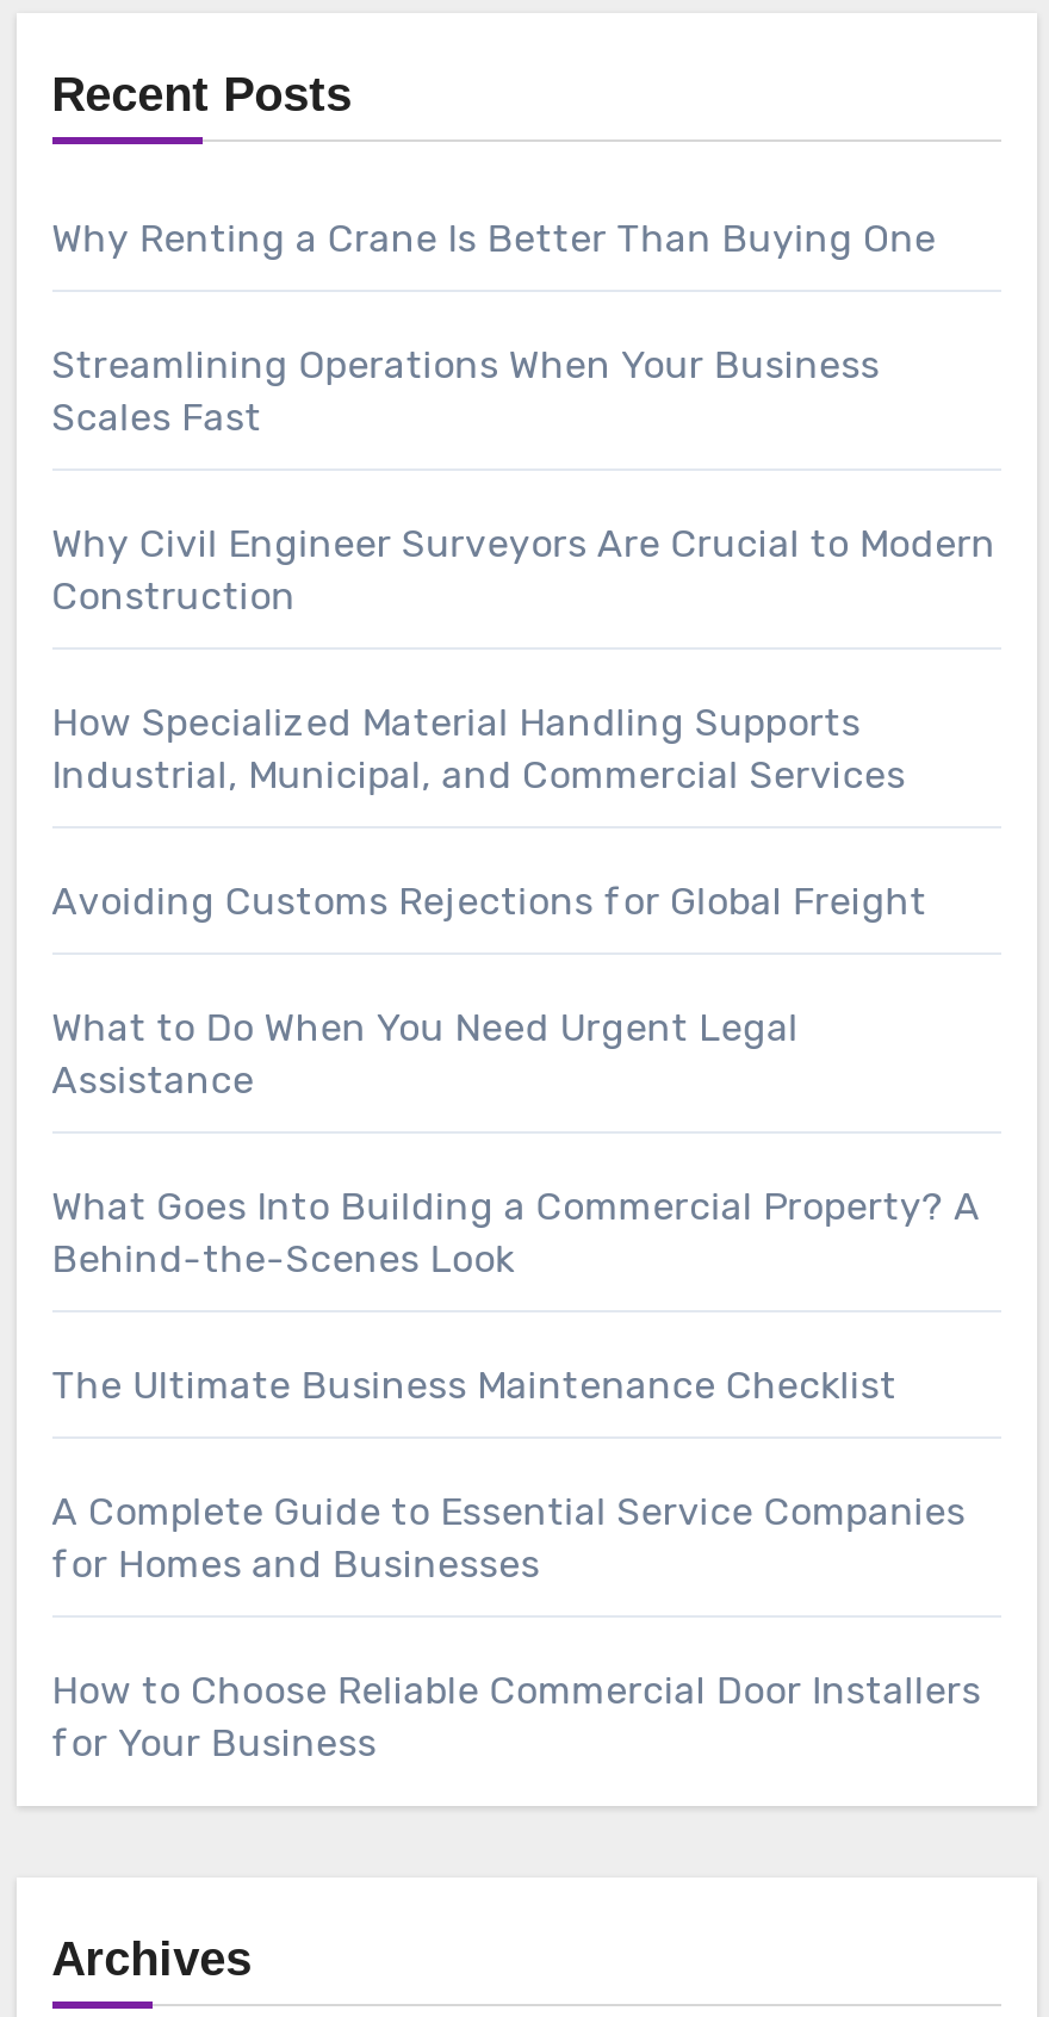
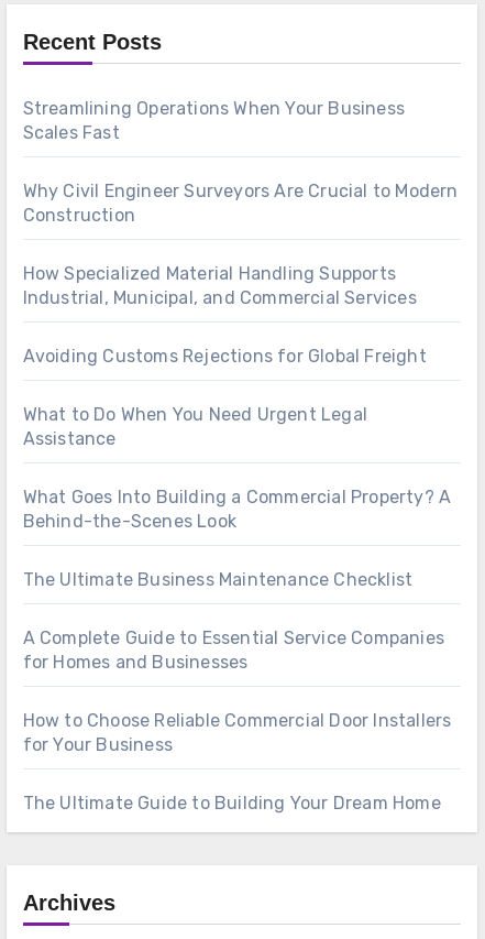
- Why Renting a Crane Is Better Than Buying One

moved up: Streamlining Operations When Your Business | Scales Fast | Why Civil Engineer Surveyors Are Crucial to Modern | ... | How to Choose Reliable Commercial Door Installers | for Your Business

+ The Ultimate Guide to Building Your Dream Home
